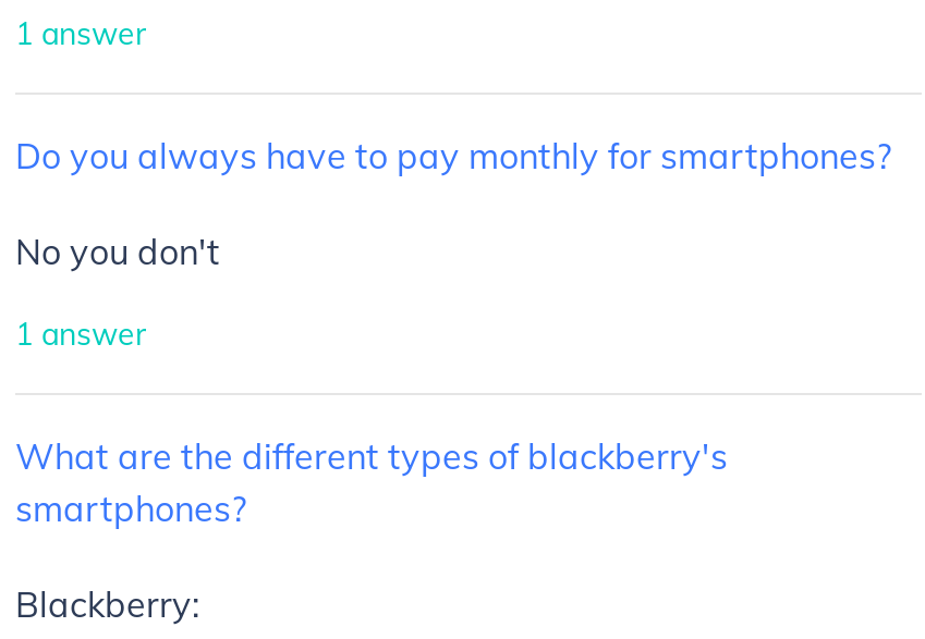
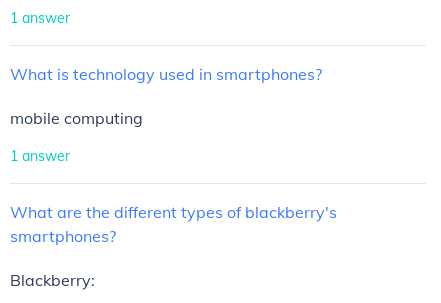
- Do you always have to pay monthly for smartphones?
+ What is technology used in smartphones?

- No you don't
+ mobile computing
